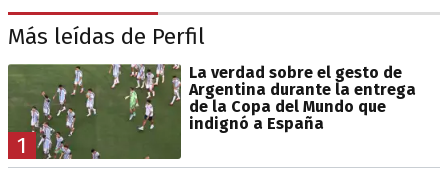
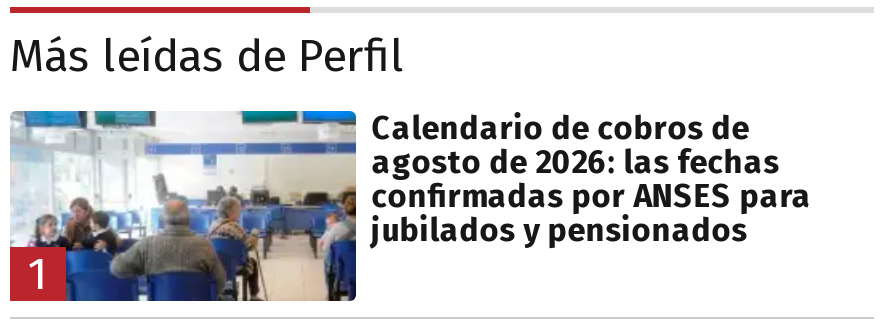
- [image]
- La verdad sobre el gesto de
- Argentina durante la entrega
- de la Copa del Mundo que
- indignó a España
+ [image]
+ Calendario de cobros de
+ agosto de 2026: las fechas
+ confirmadas por ANSES para
+ jubilados y pensionados
